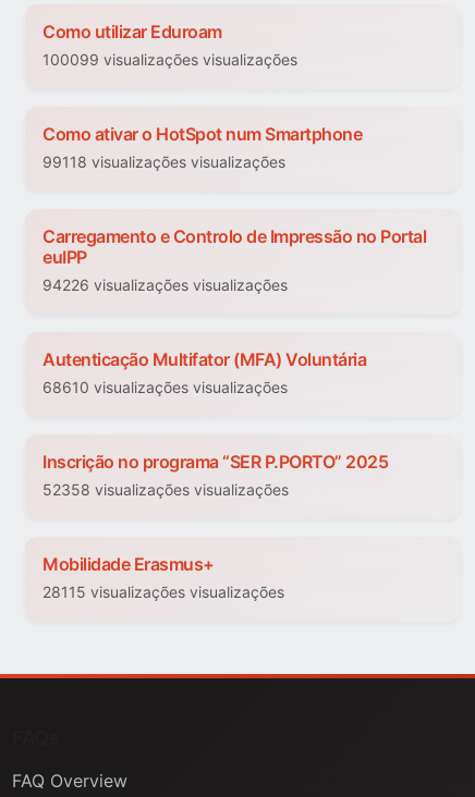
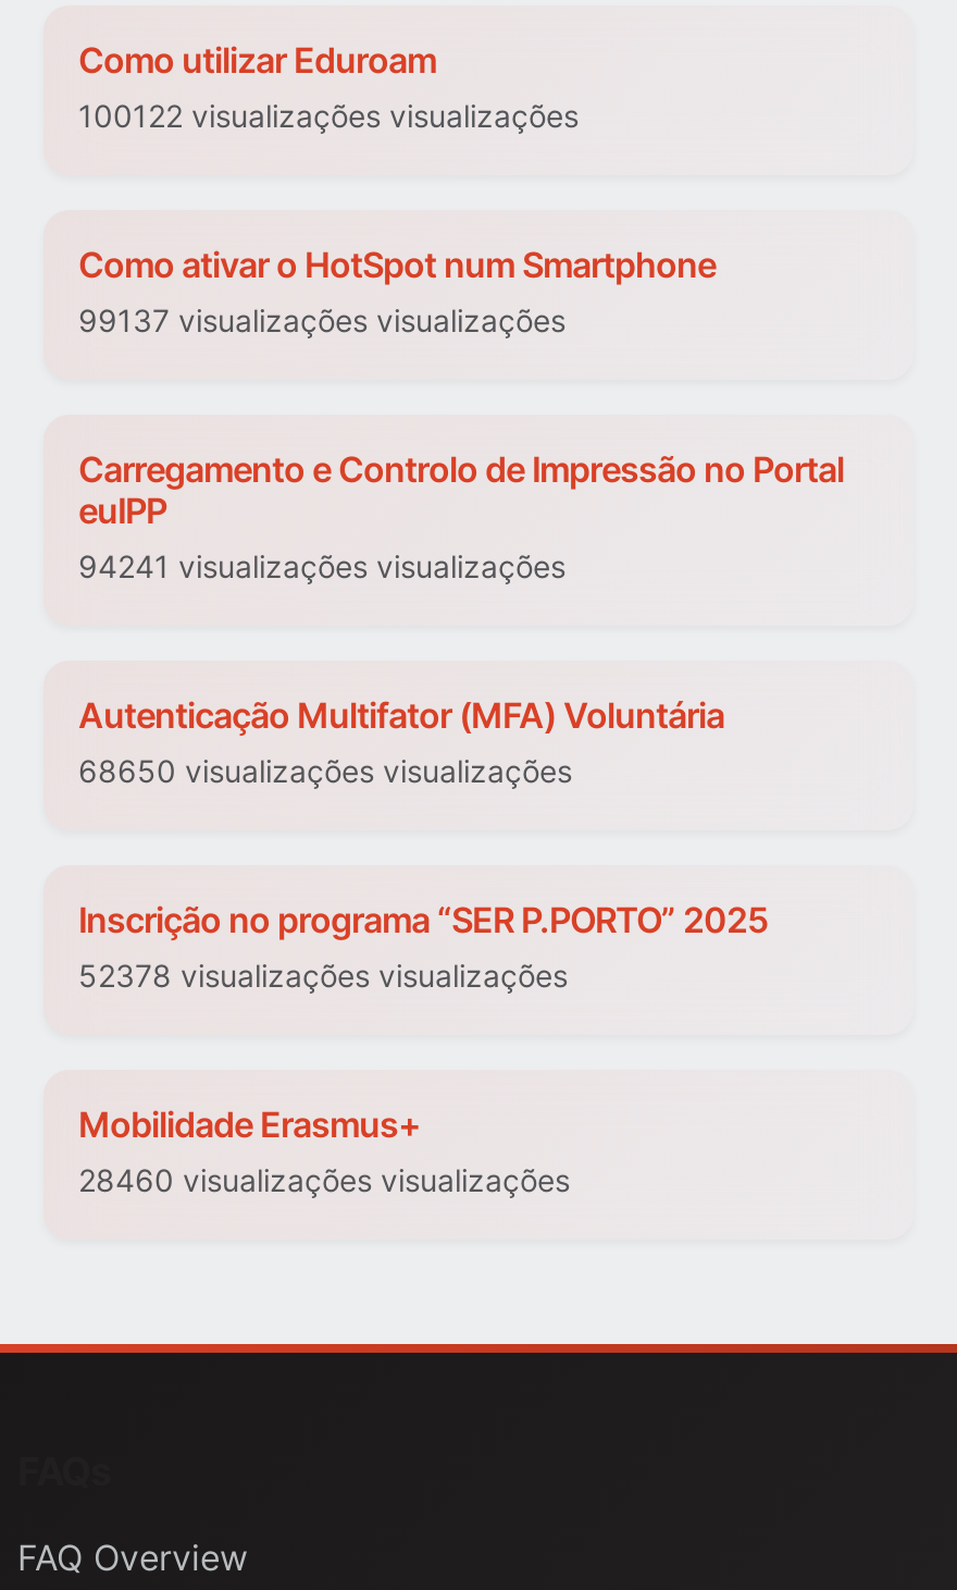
- 100099 visualizações visualizações
+ 100122 visualizações visualizações

- 99118 visualizações visualizações
+ 99137 visualizações visualizações

- 94226 visualizações visualizações
+ 94241 visualizações visualizações

- 68610 visualizações visualizações
+ 68650 visualizações visualizações

- 52358 visualizações visualizações
+ 52378 visualizações visualizações

- 28115 visualizações visualizações
+ 28460 visualizações visualizações
